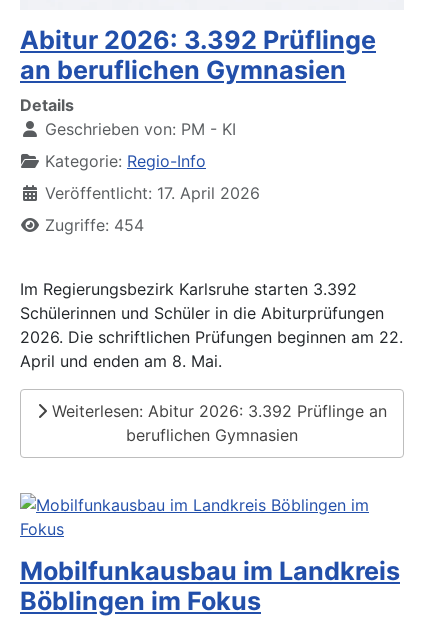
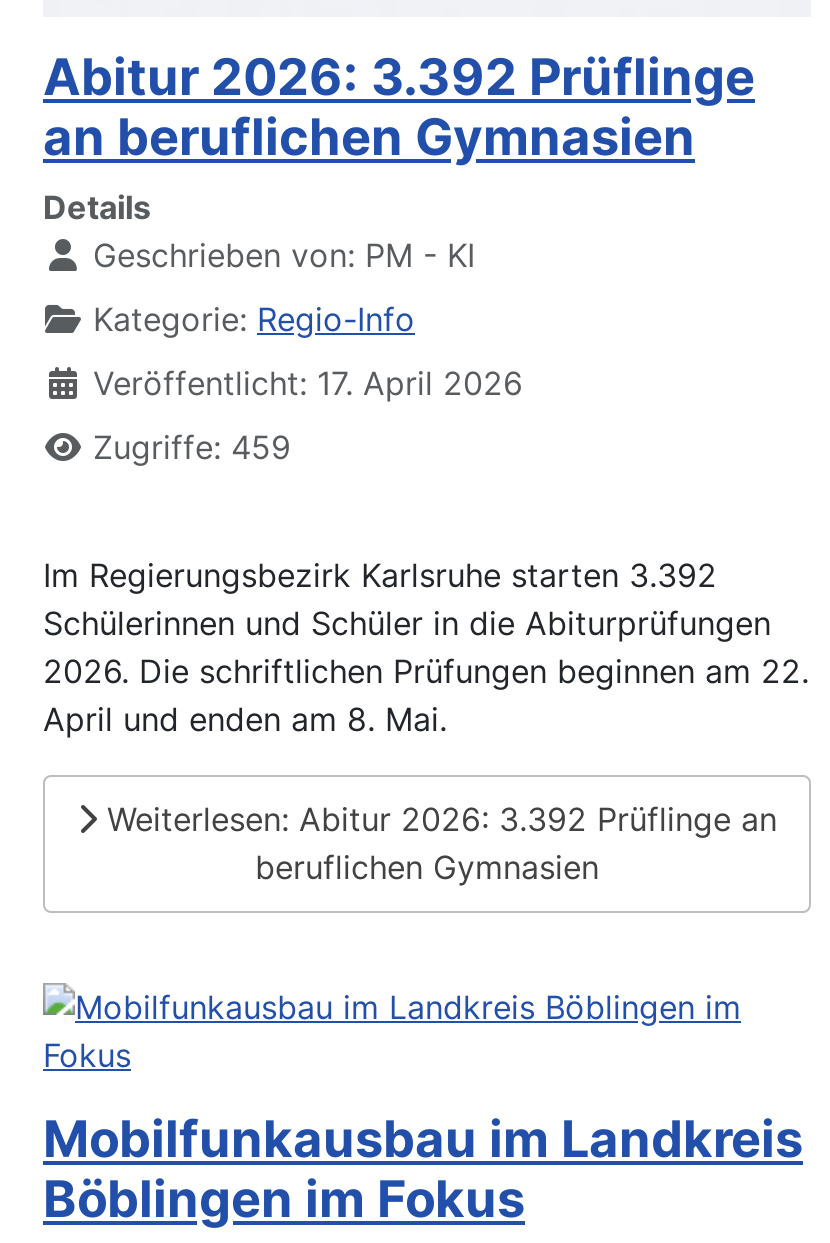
- Zugriffe: 454
+ Zugriffe: 459
